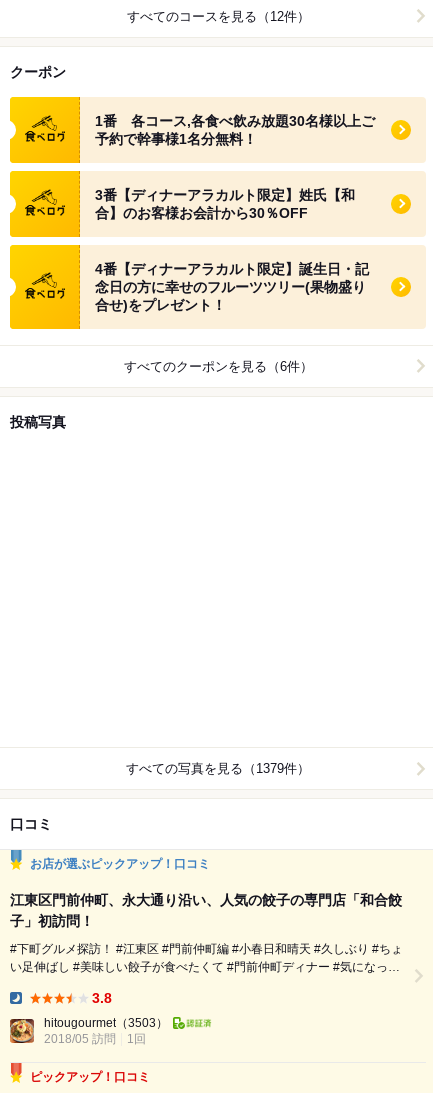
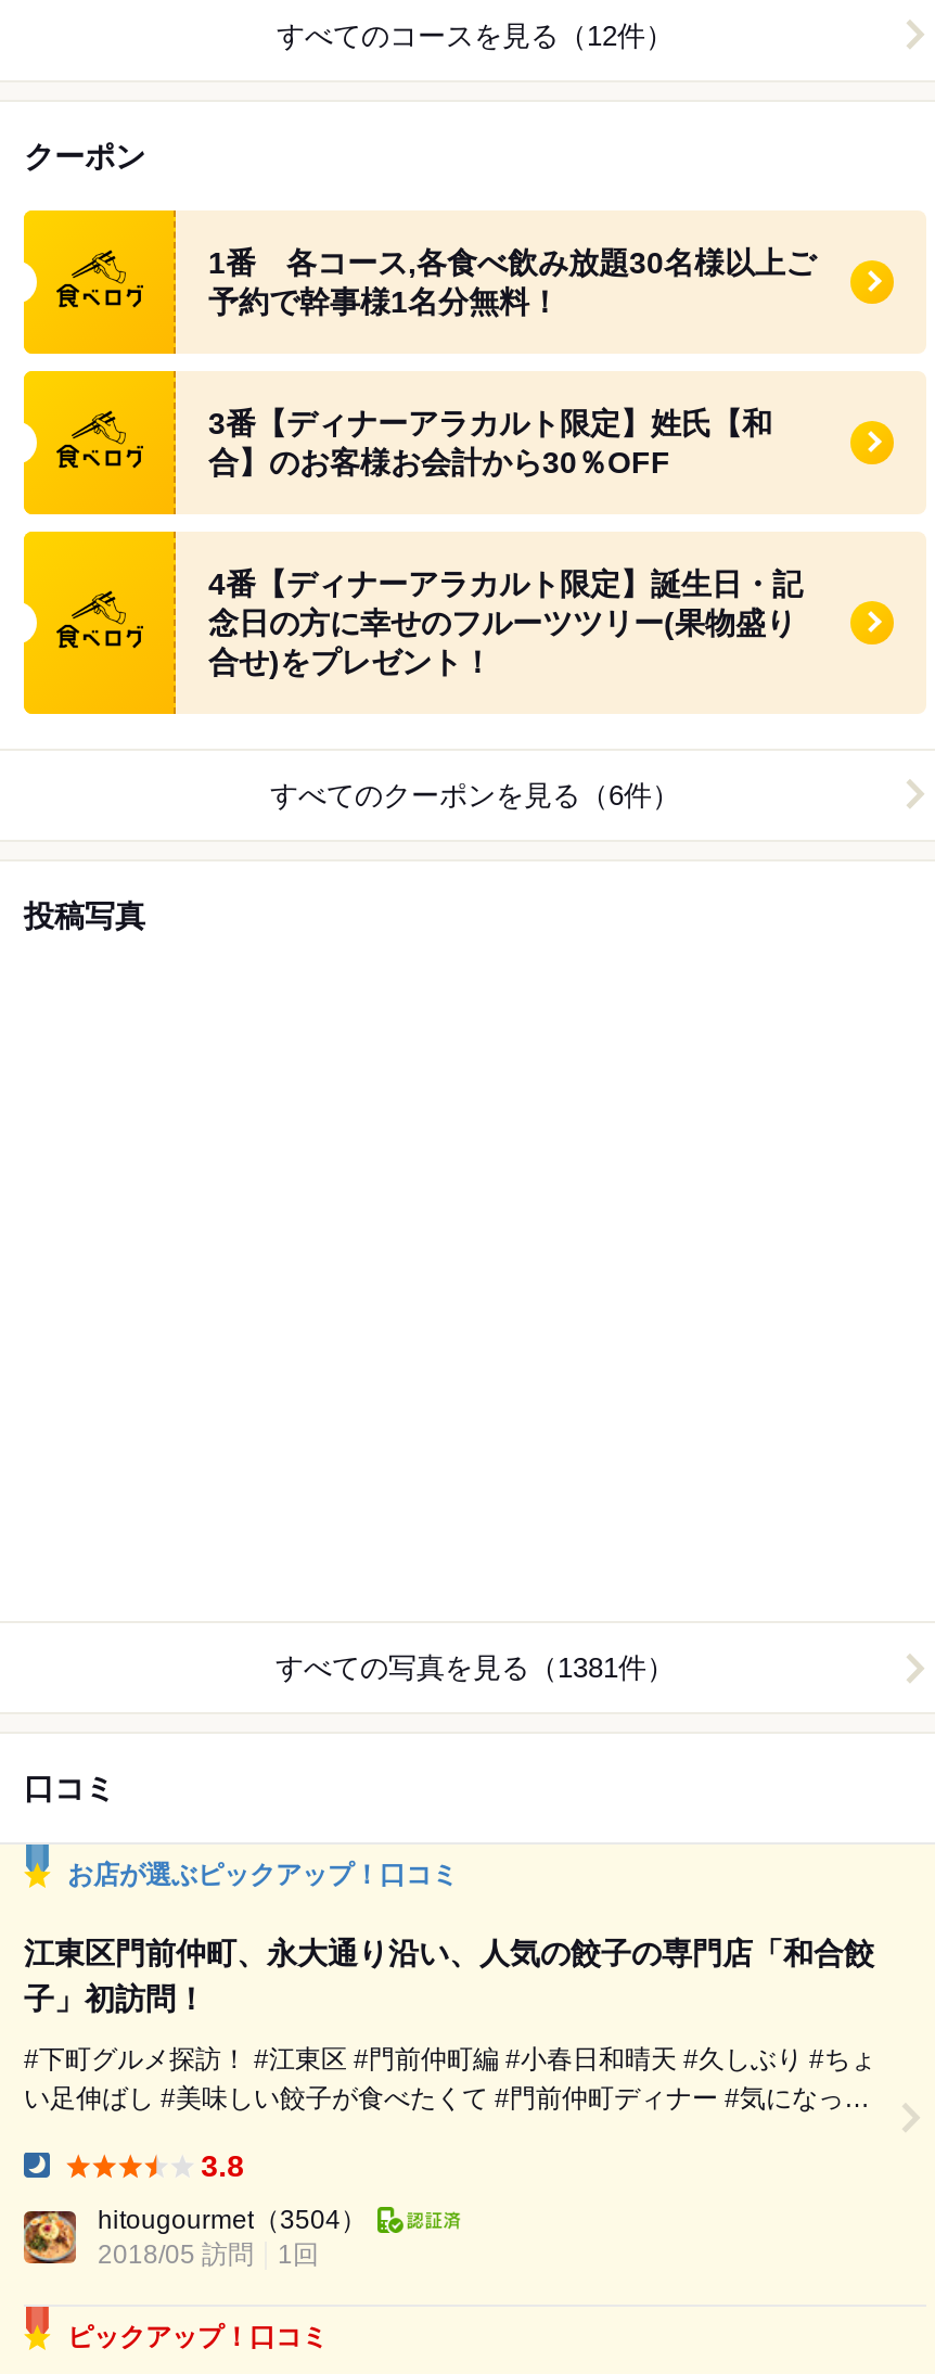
- すべての写真を見る（1379件）
+ すべての写真を見る（1381件）

- hitougourmet（3503）
+ hitougourmet（3504）
